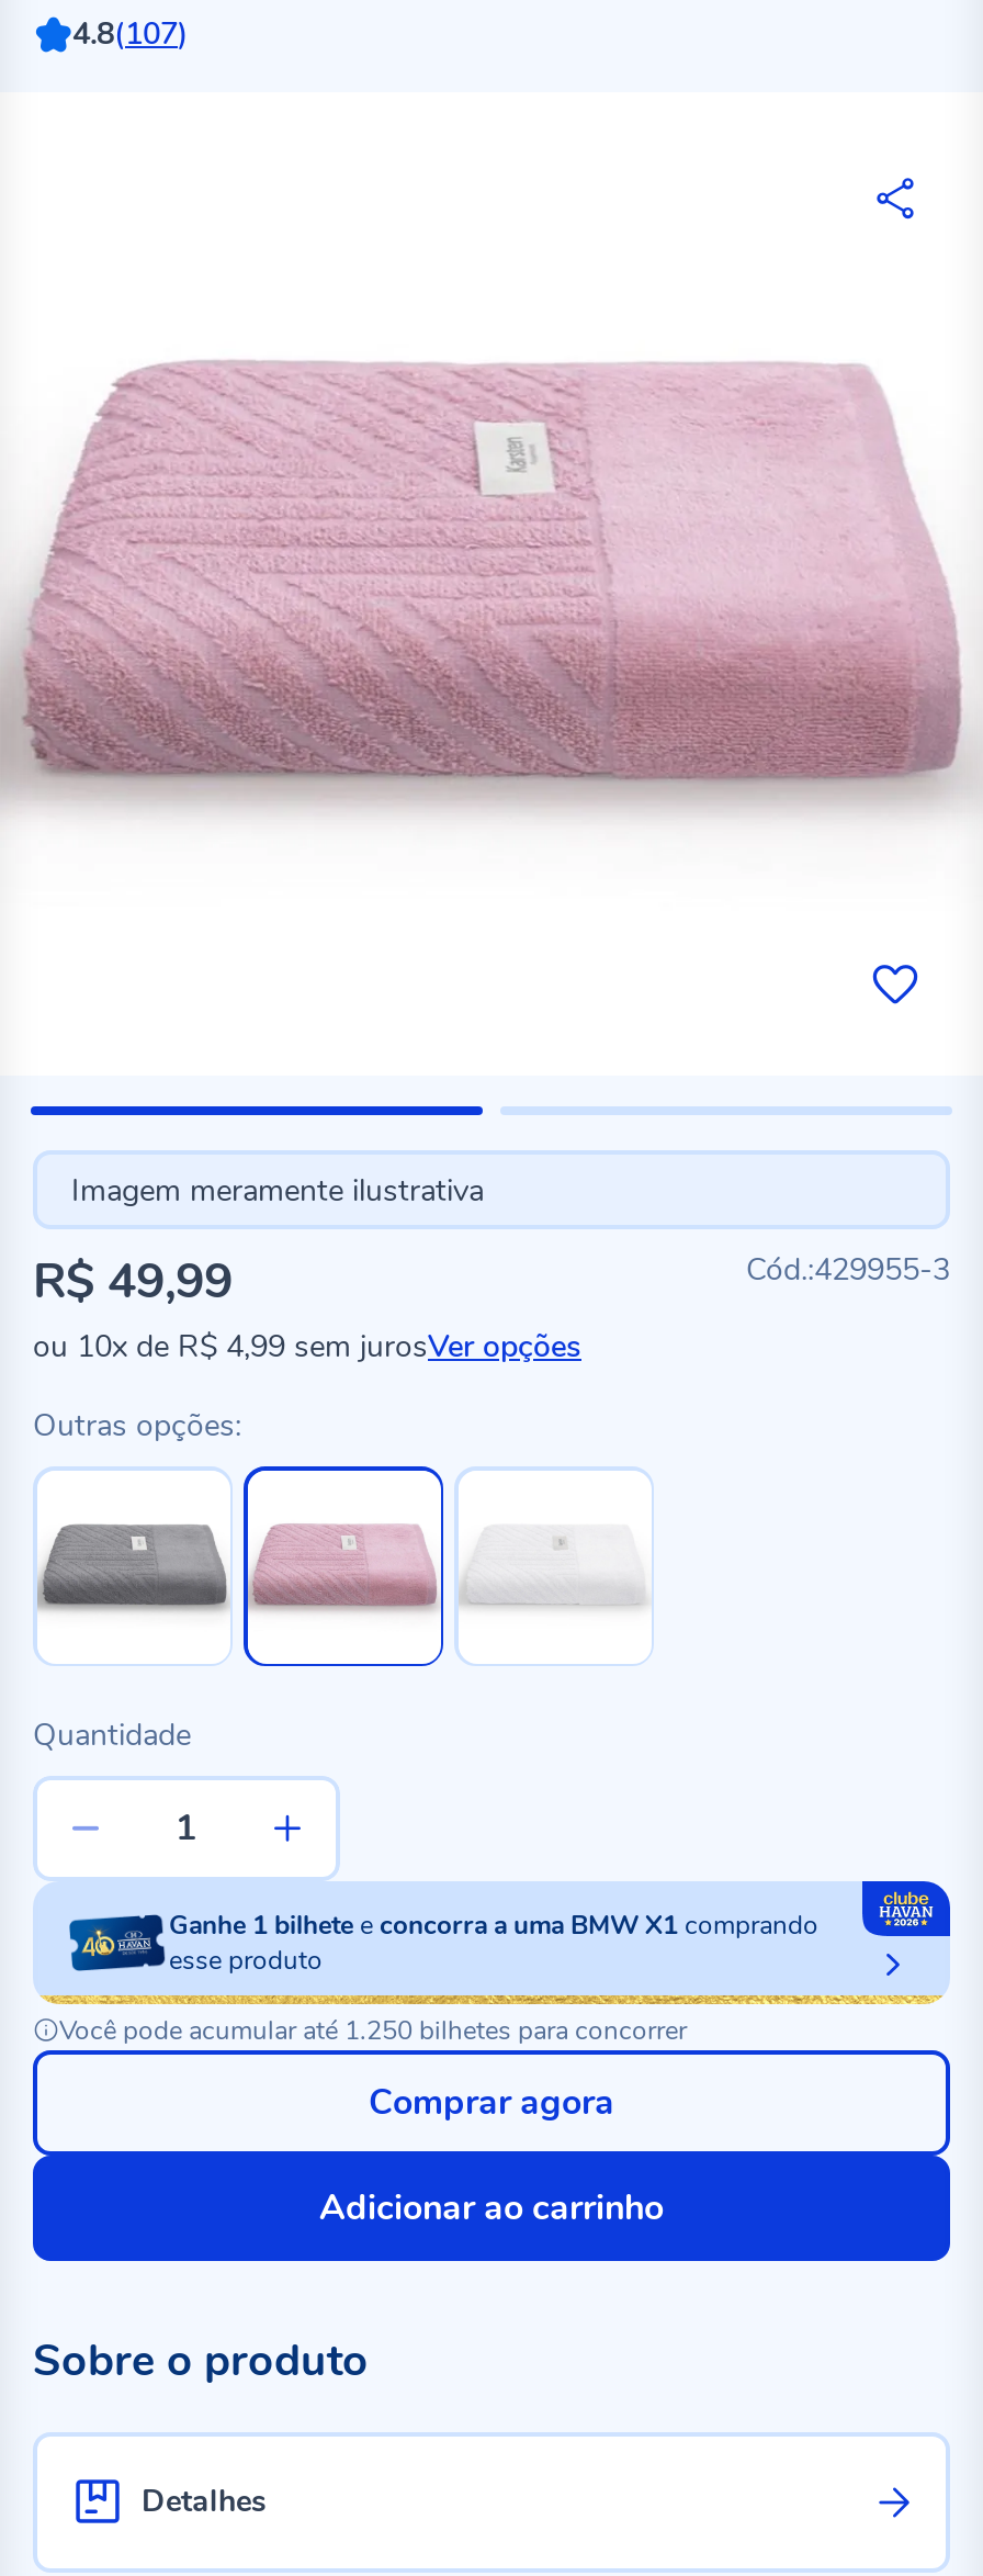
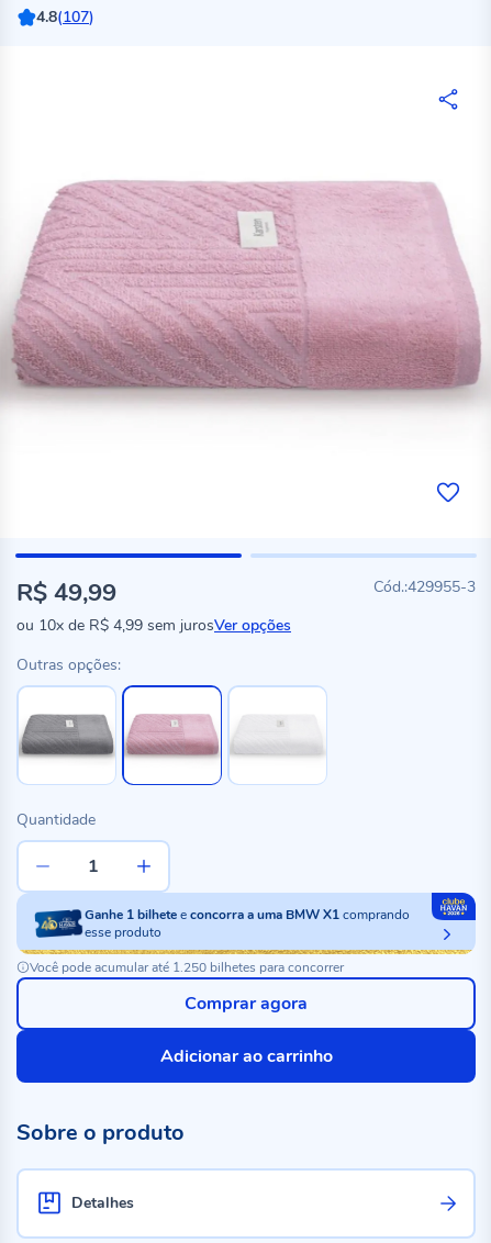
- Imagem meramente ilustrativa
